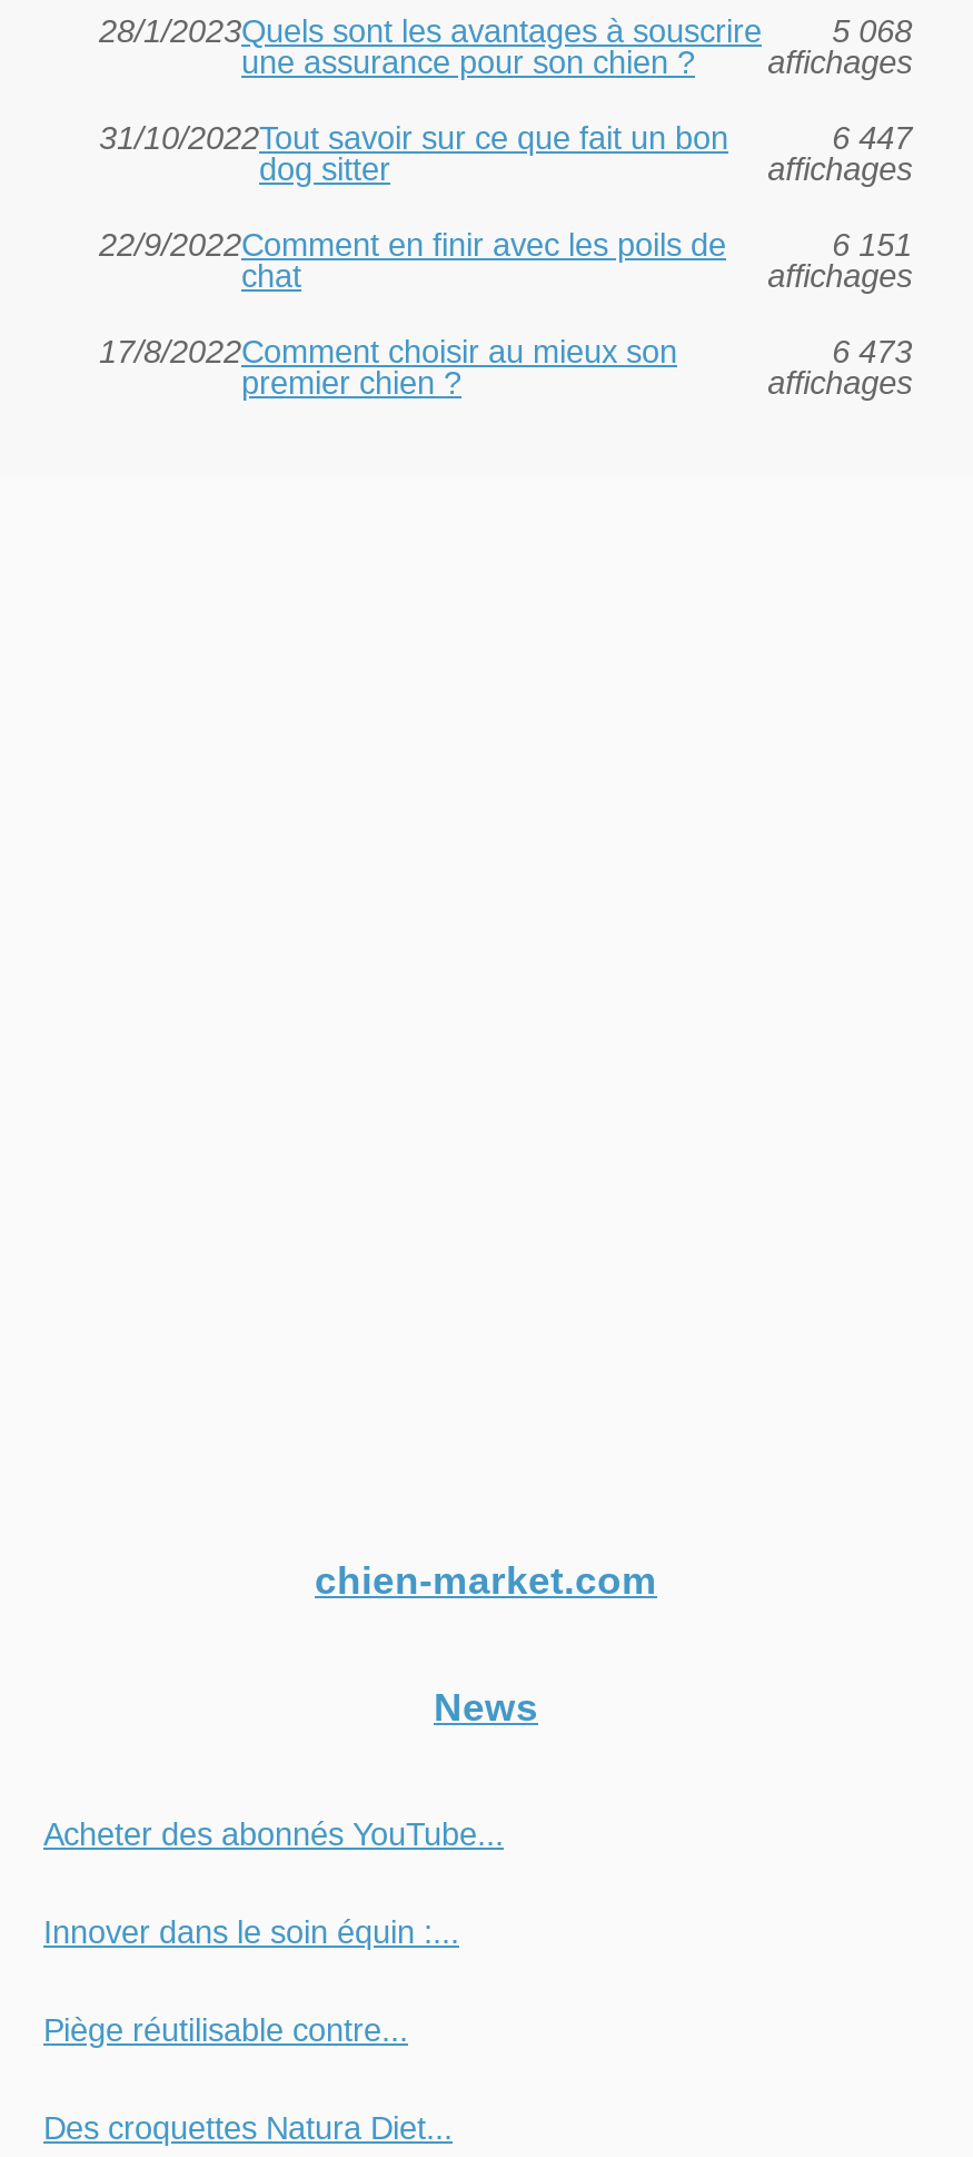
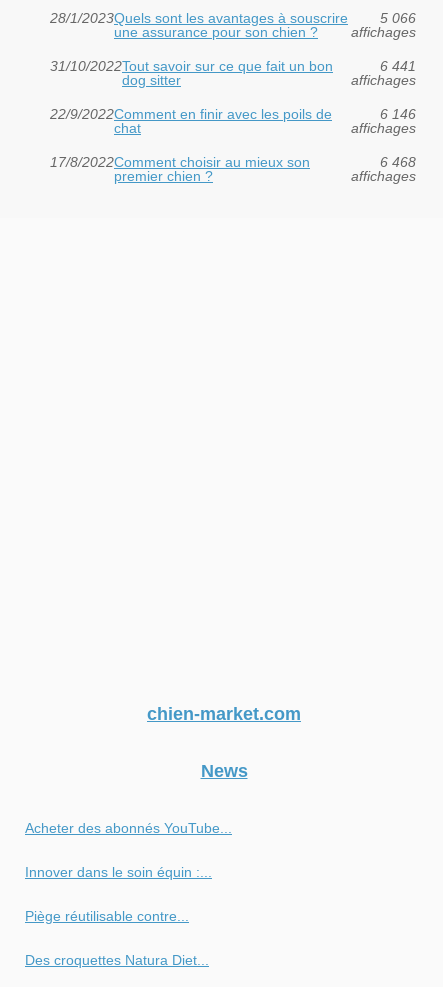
- 28/1/2023Quels sont les avantages à souscrire 5 068
+ 28/1/2023Quels sont les avantages à souscrire 5 066

- 6 447
+ 6 441

- 6 151
+ 6 146

- 6 473
+ 6 468
